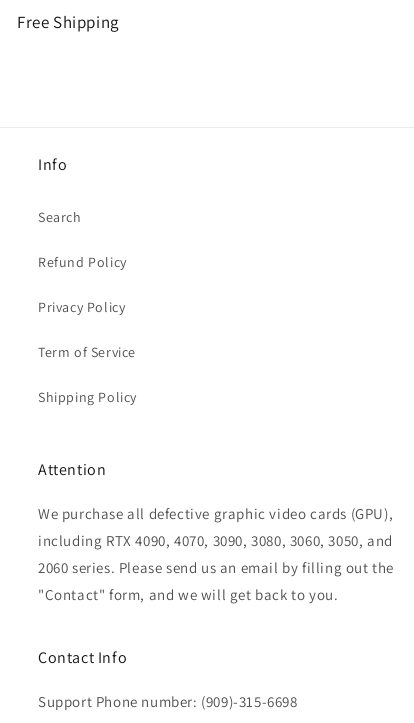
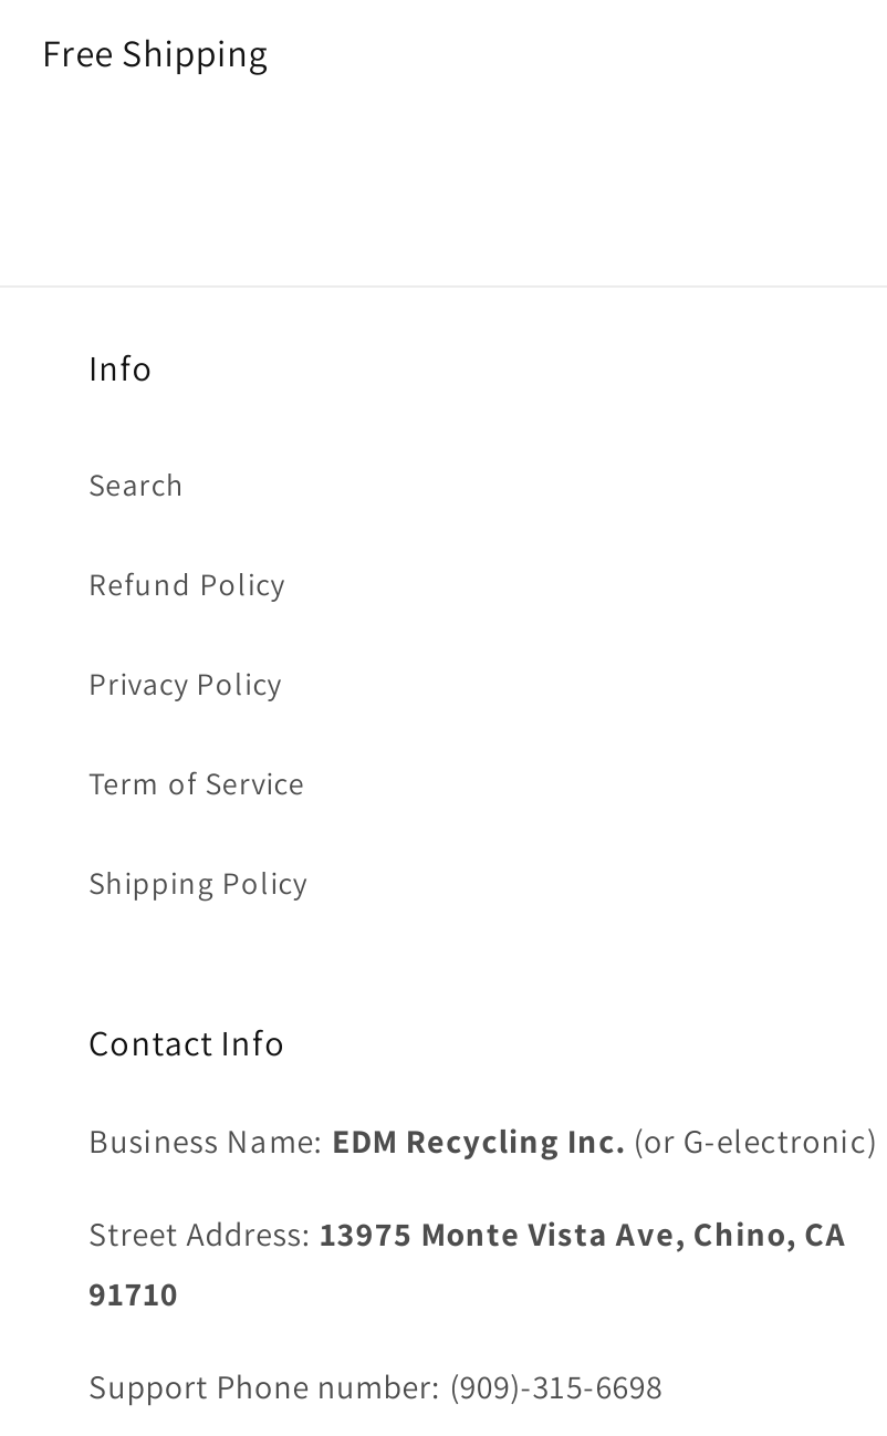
- Attention
- We purchase all defective graphic video cards (GPU),
- including RTX 4090, 4070, 3090, 3080, 3060, 3050, and
- 2060 series. Please send us an email by filling out the
- "Contact" form, and we will get back to you.

moved up: Contact Info

+ Business Name: EDM Recycling Inc. (or G-electronic)
+ Street Address: 13975 Monte Vista Ave, Chino, CA
+ 91710
